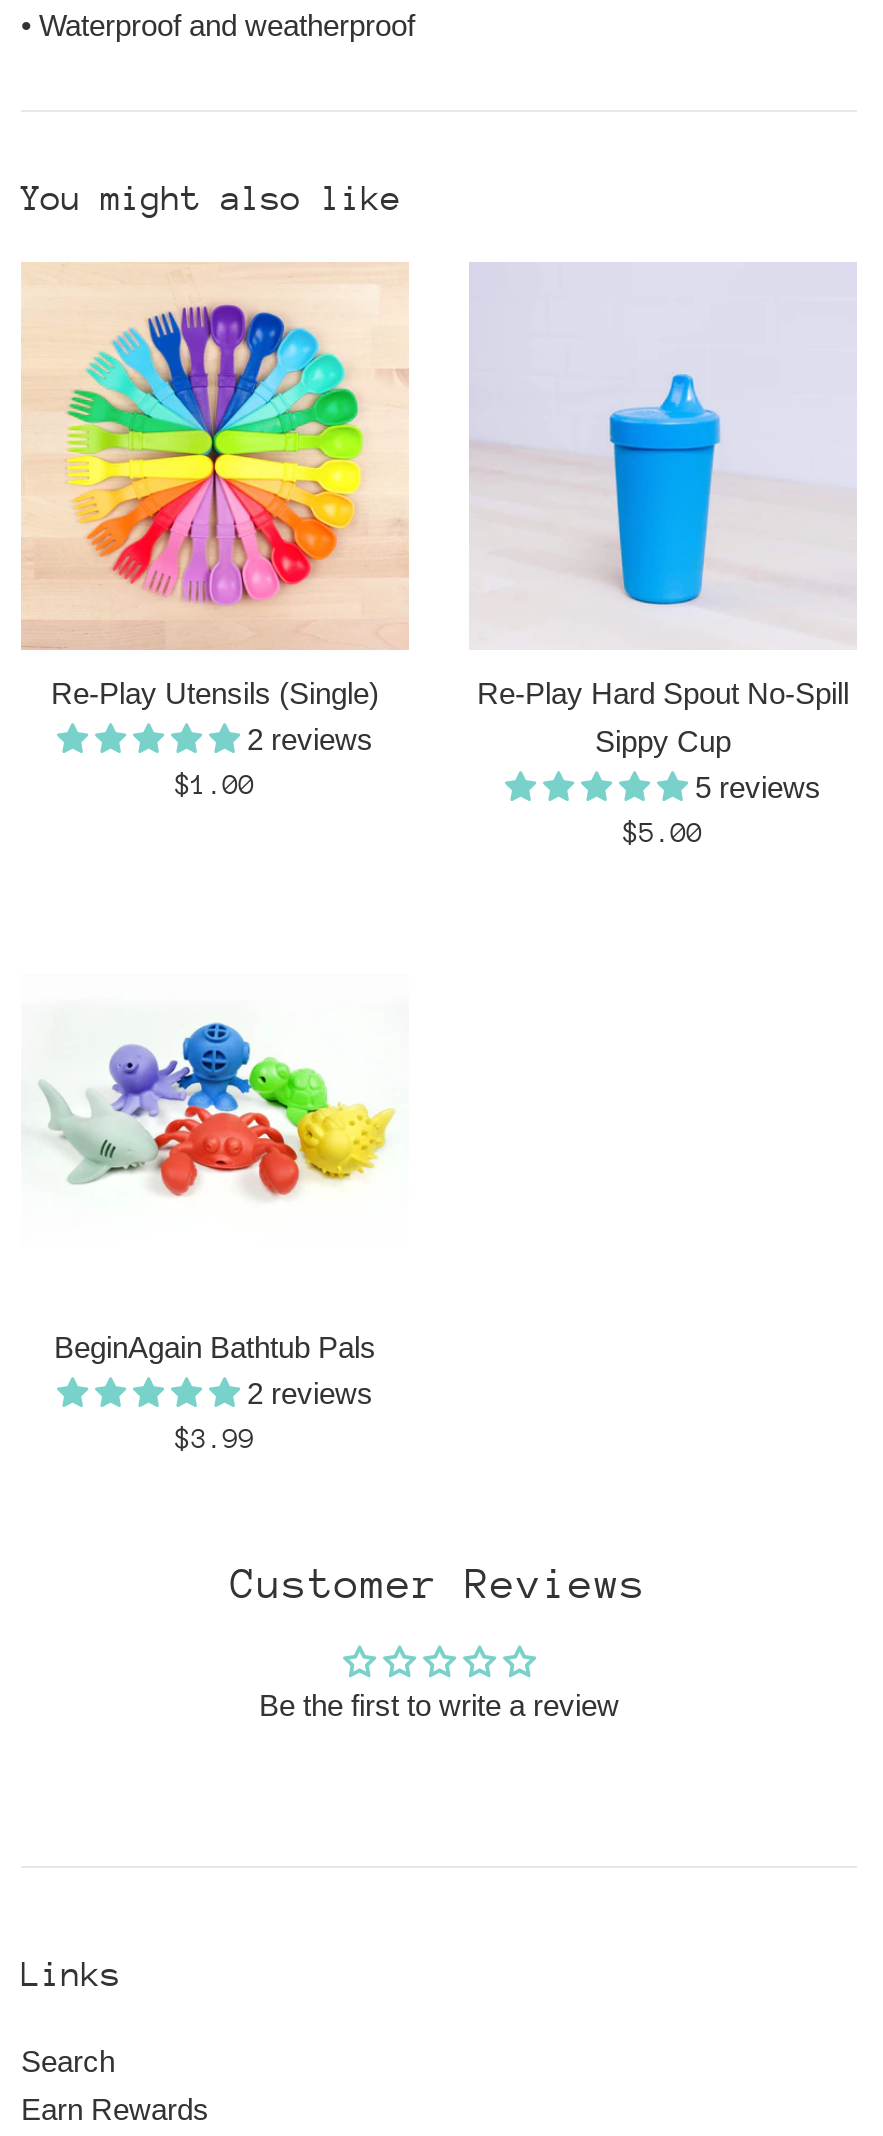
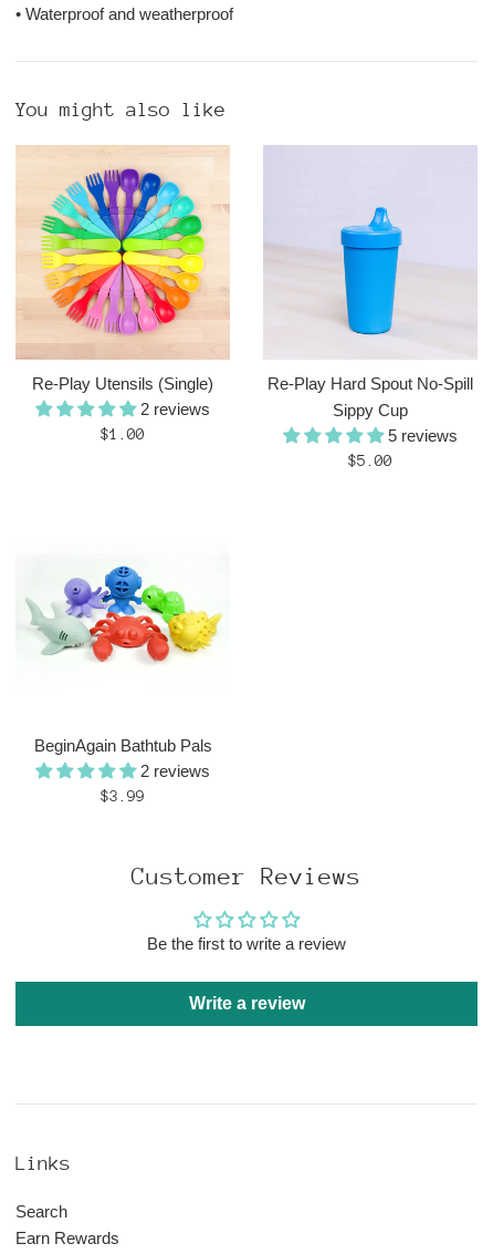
+ Write a review
